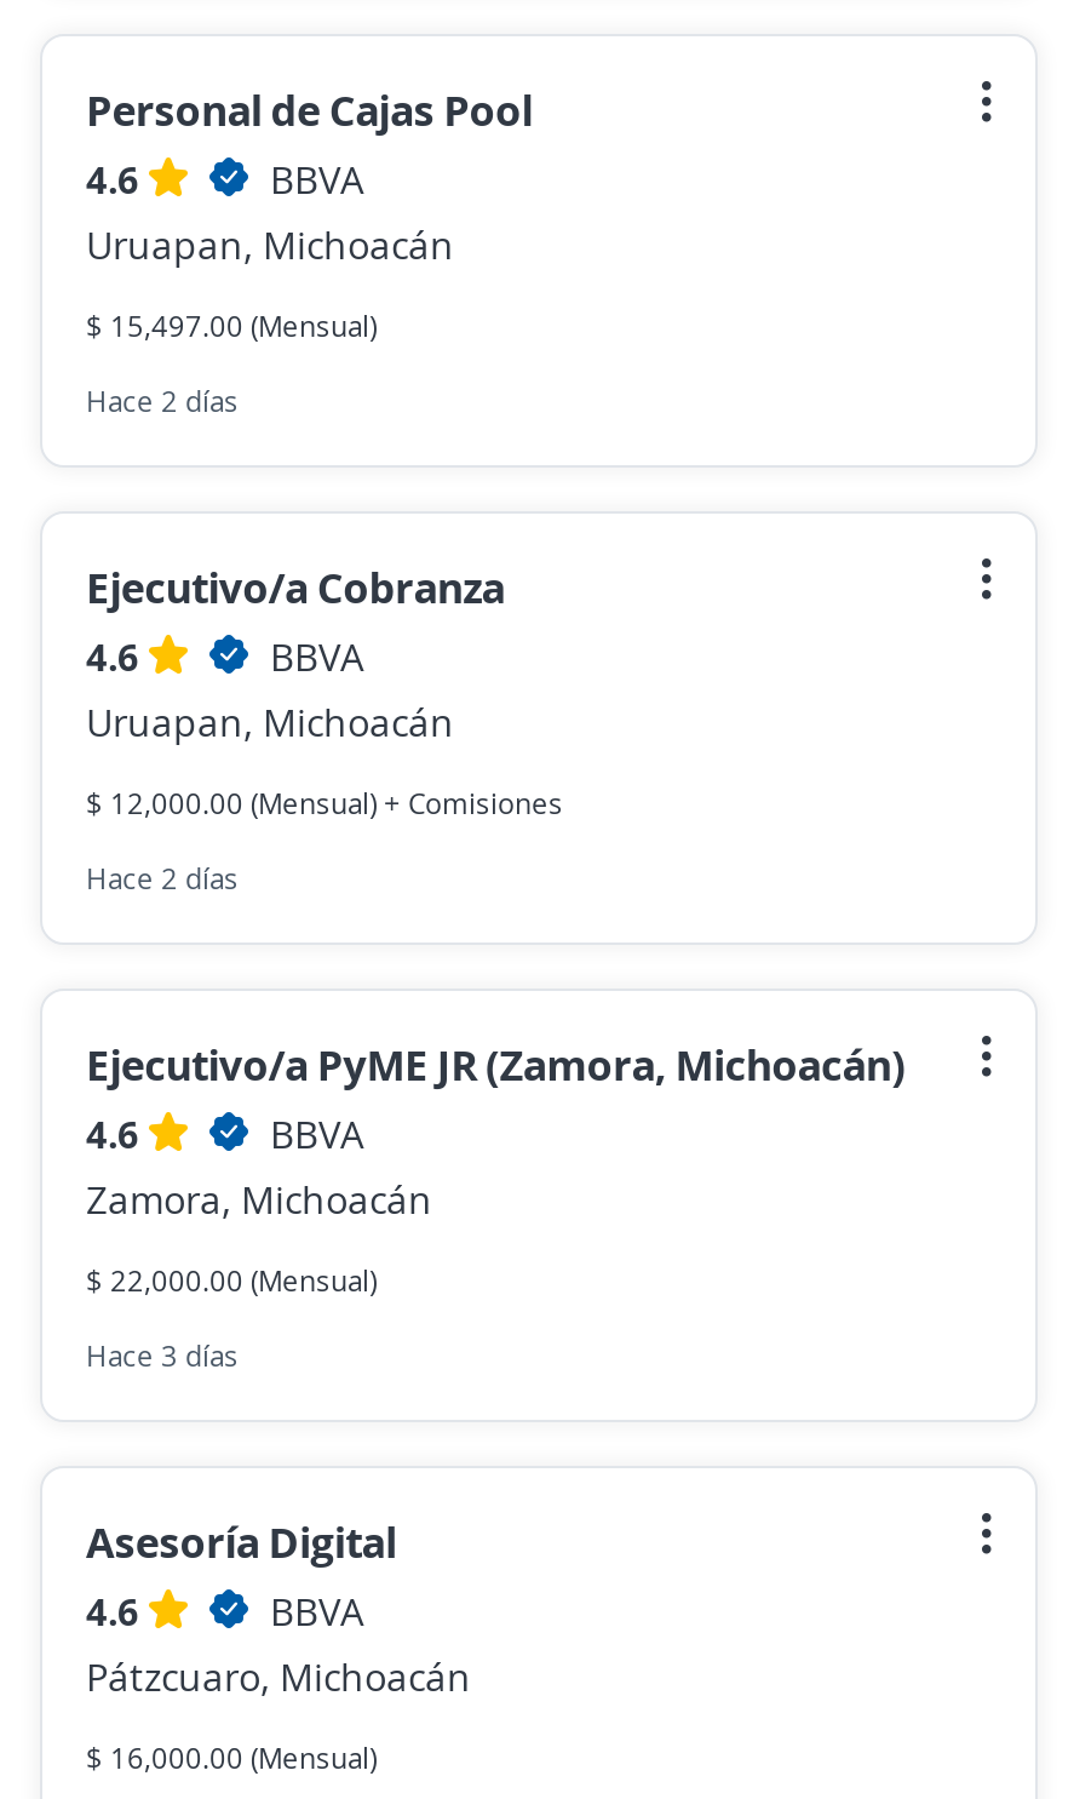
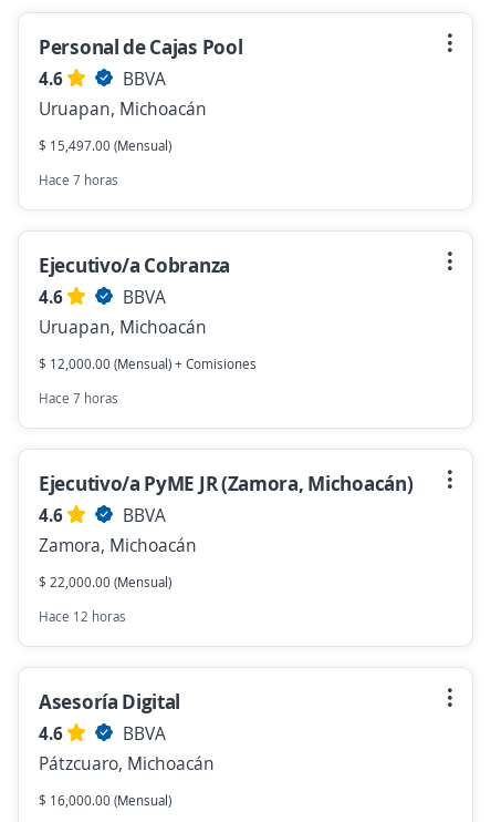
- Hace 2 días
+ Hace 7 horas

- Hace 2 días
+ Hace 7 horas

- Hace 3 días
+ Hace 12 horas
